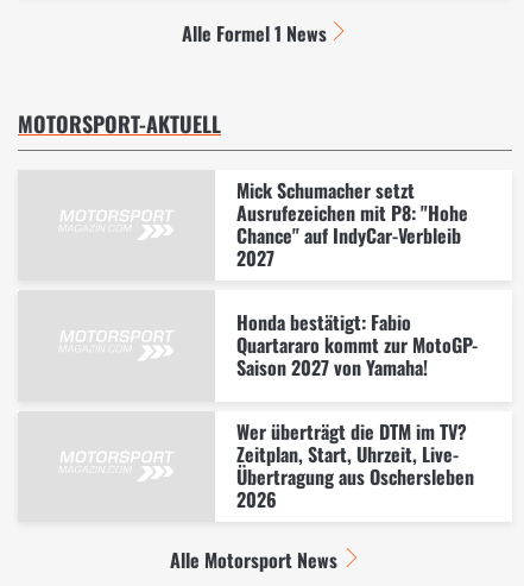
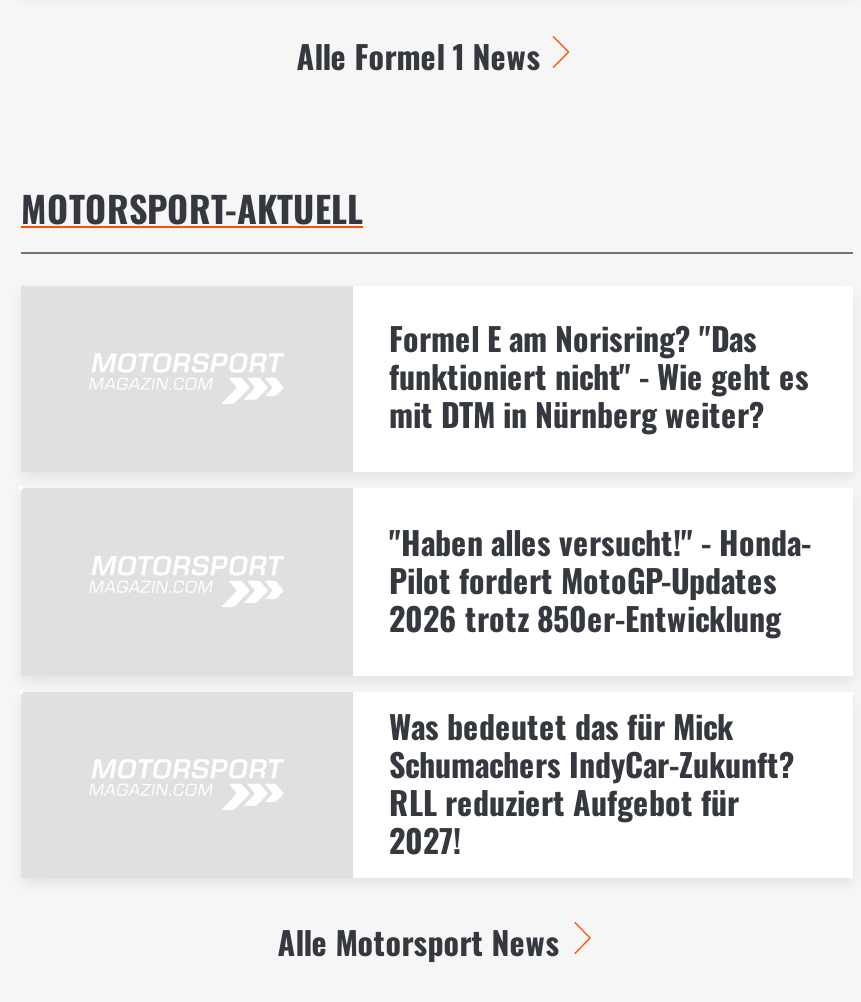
- Mick Schumacher setzt
- Ausrufezeichen mit P8: "Hohe
- Chance" auf IndyCar-Verbleib
- 2027
+ Formel E am Norisring? "Das
+ funktioniert nicht" - Wie geht es
+ mit DTM in Nürnberg weiter?

- Honda bestätigt: Fabio
- Quartararo kommt zur MotoGP-
- Saison 2027 von Yamaha!
+ "Haben alles versucht!" - Honda-
+ Pilot fordert MotoGP-Updates
+ 2026 trotz 850er-Entwicklung

- Wer überträgt die DTM im TV?
- Zeitplan, Start, Uhrzeit, Live-
- Übertragung aus Oschersleben
- 2026
+ Was bedeutet das für Mick
+ Schumachers IndyCar-Zukunft?
+ RLL reduziert Aufgebot für
+ 2027!
